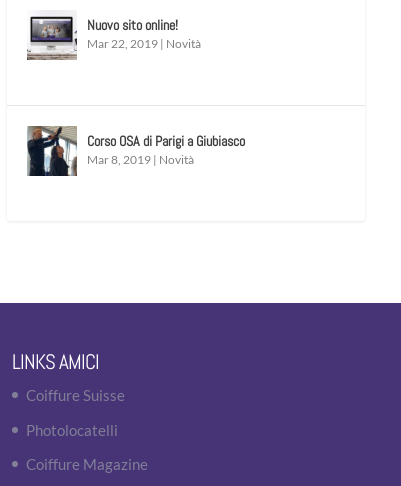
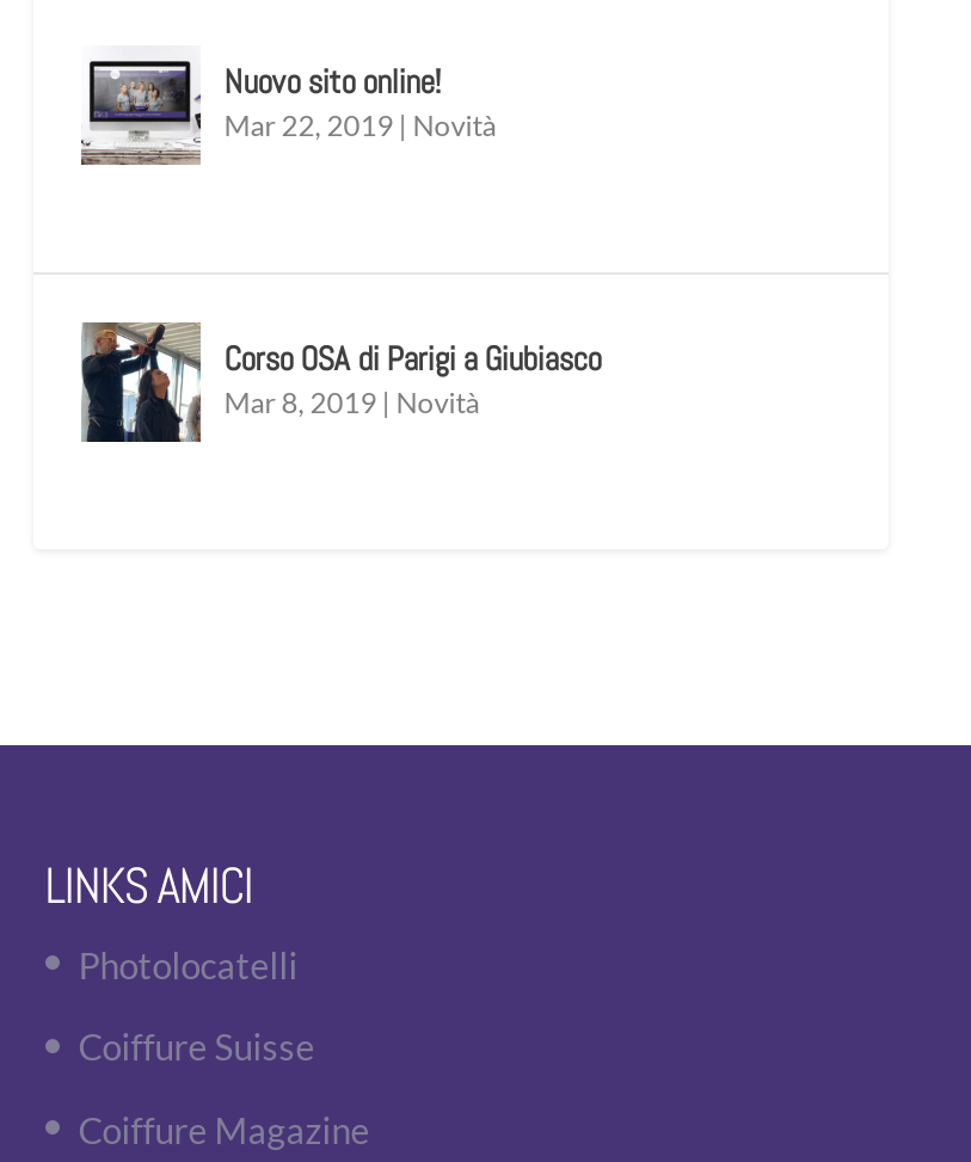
moved down: Coiffure Suisse

moved up: Photolocatelli
